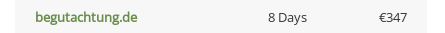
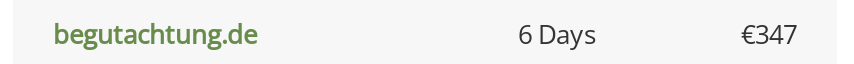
- 8 Days
+ 6 Days
